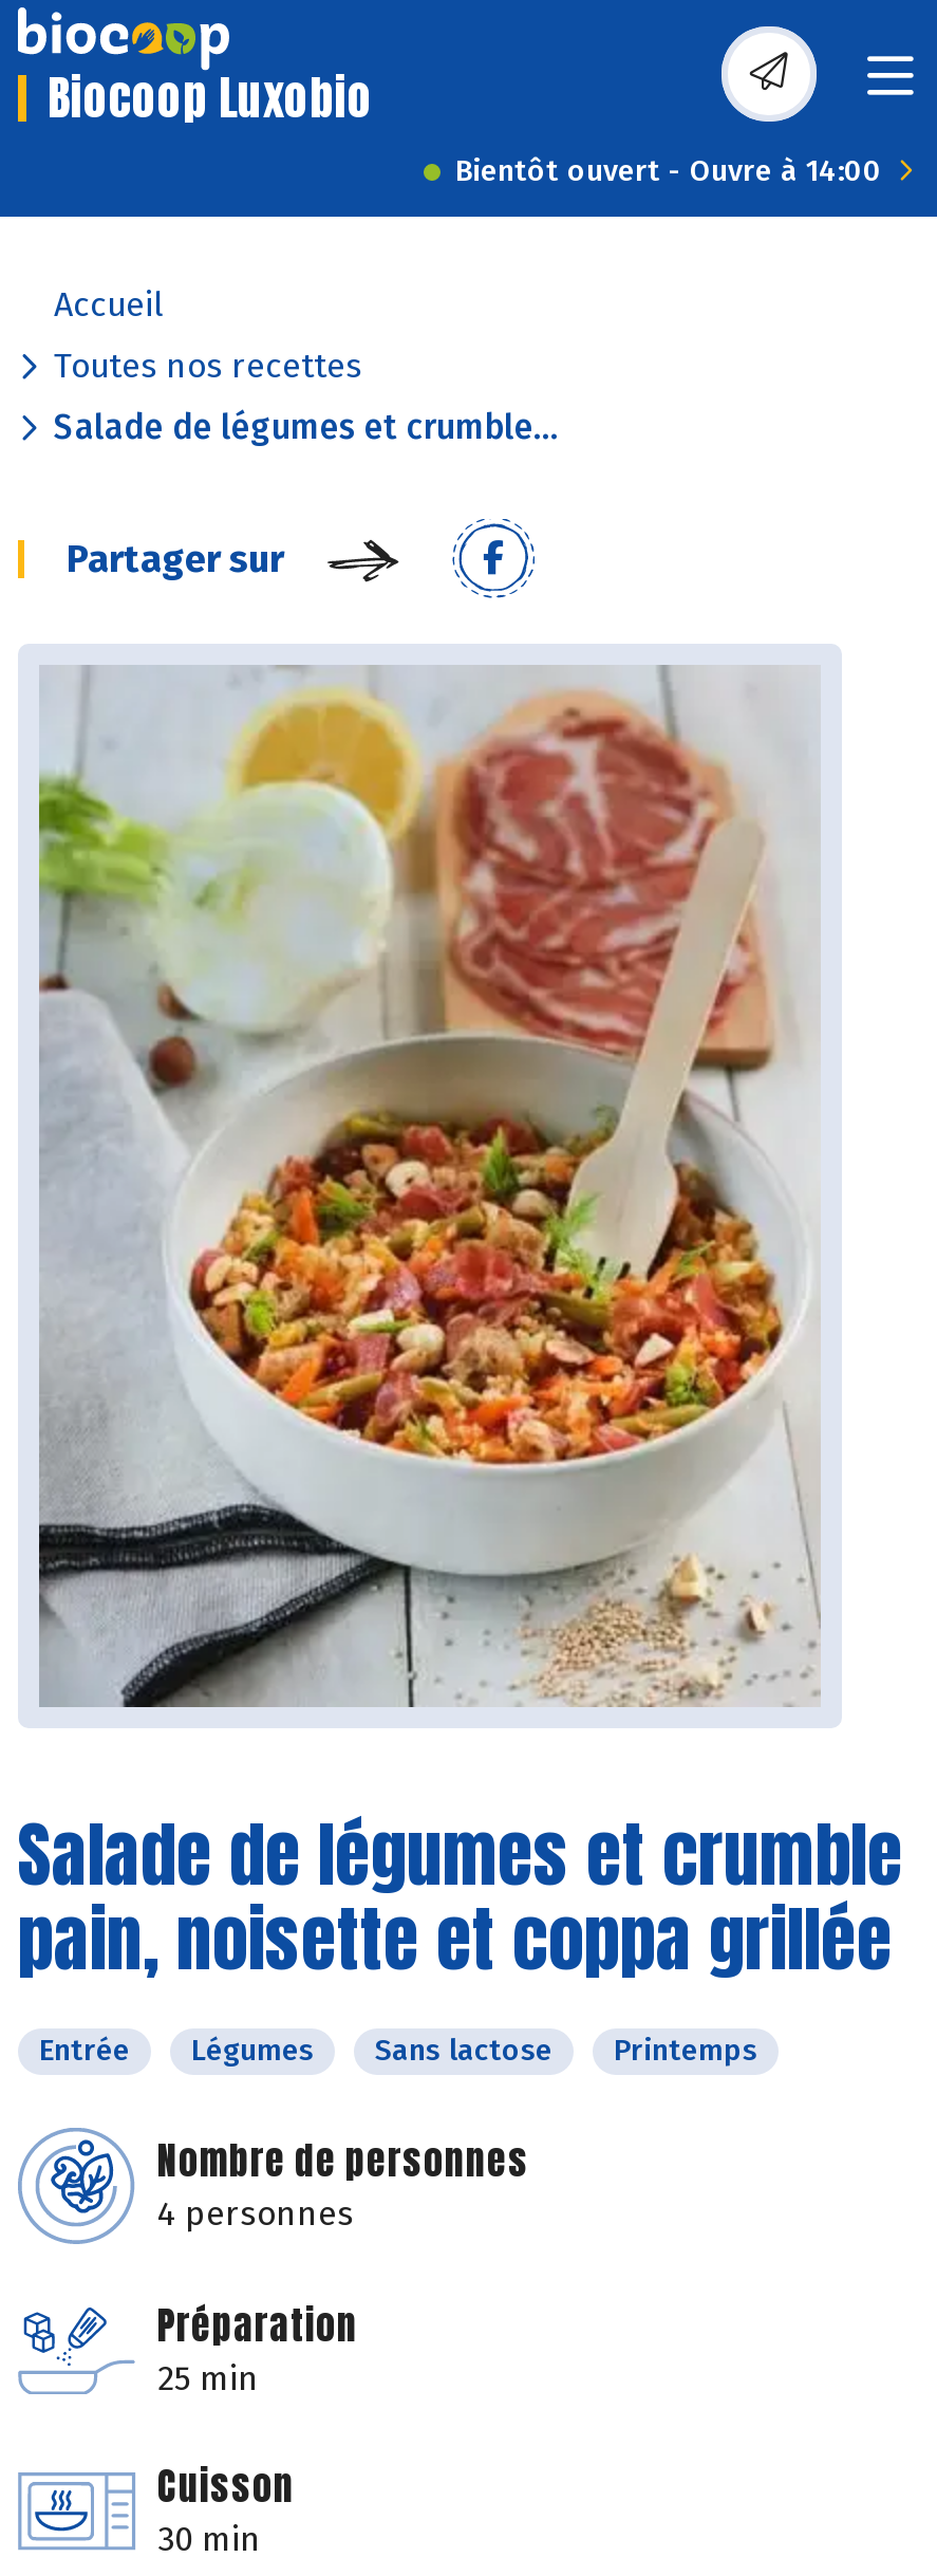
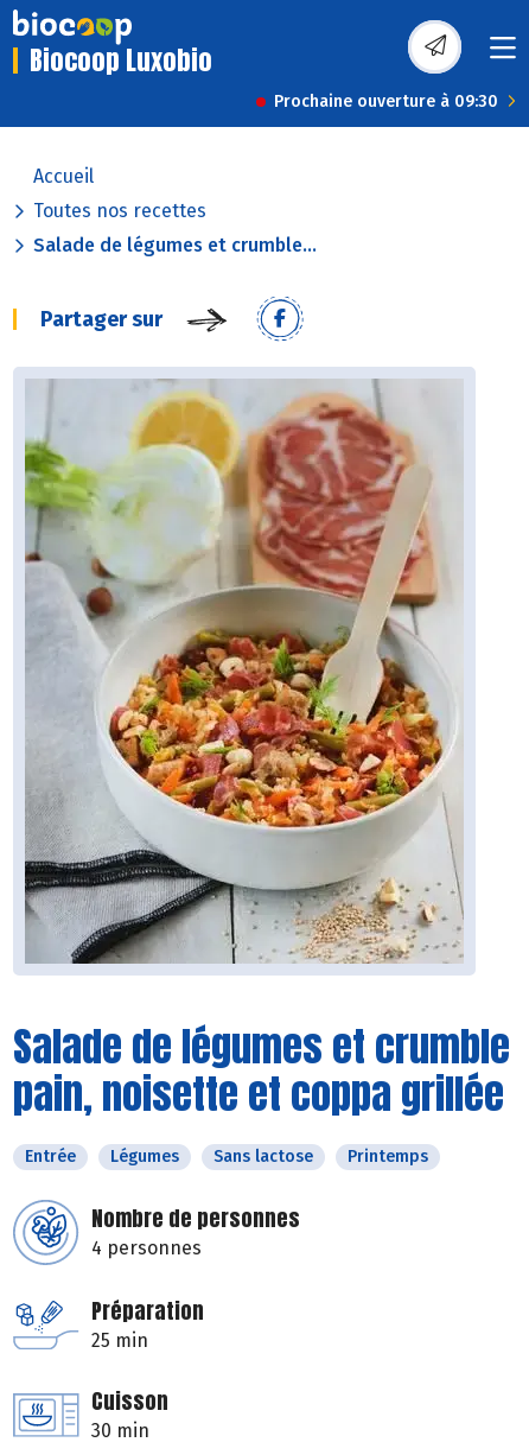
- Bientôt ouvert - Ouvre à 14:00
+ Prochaine ouverture à 09:30
